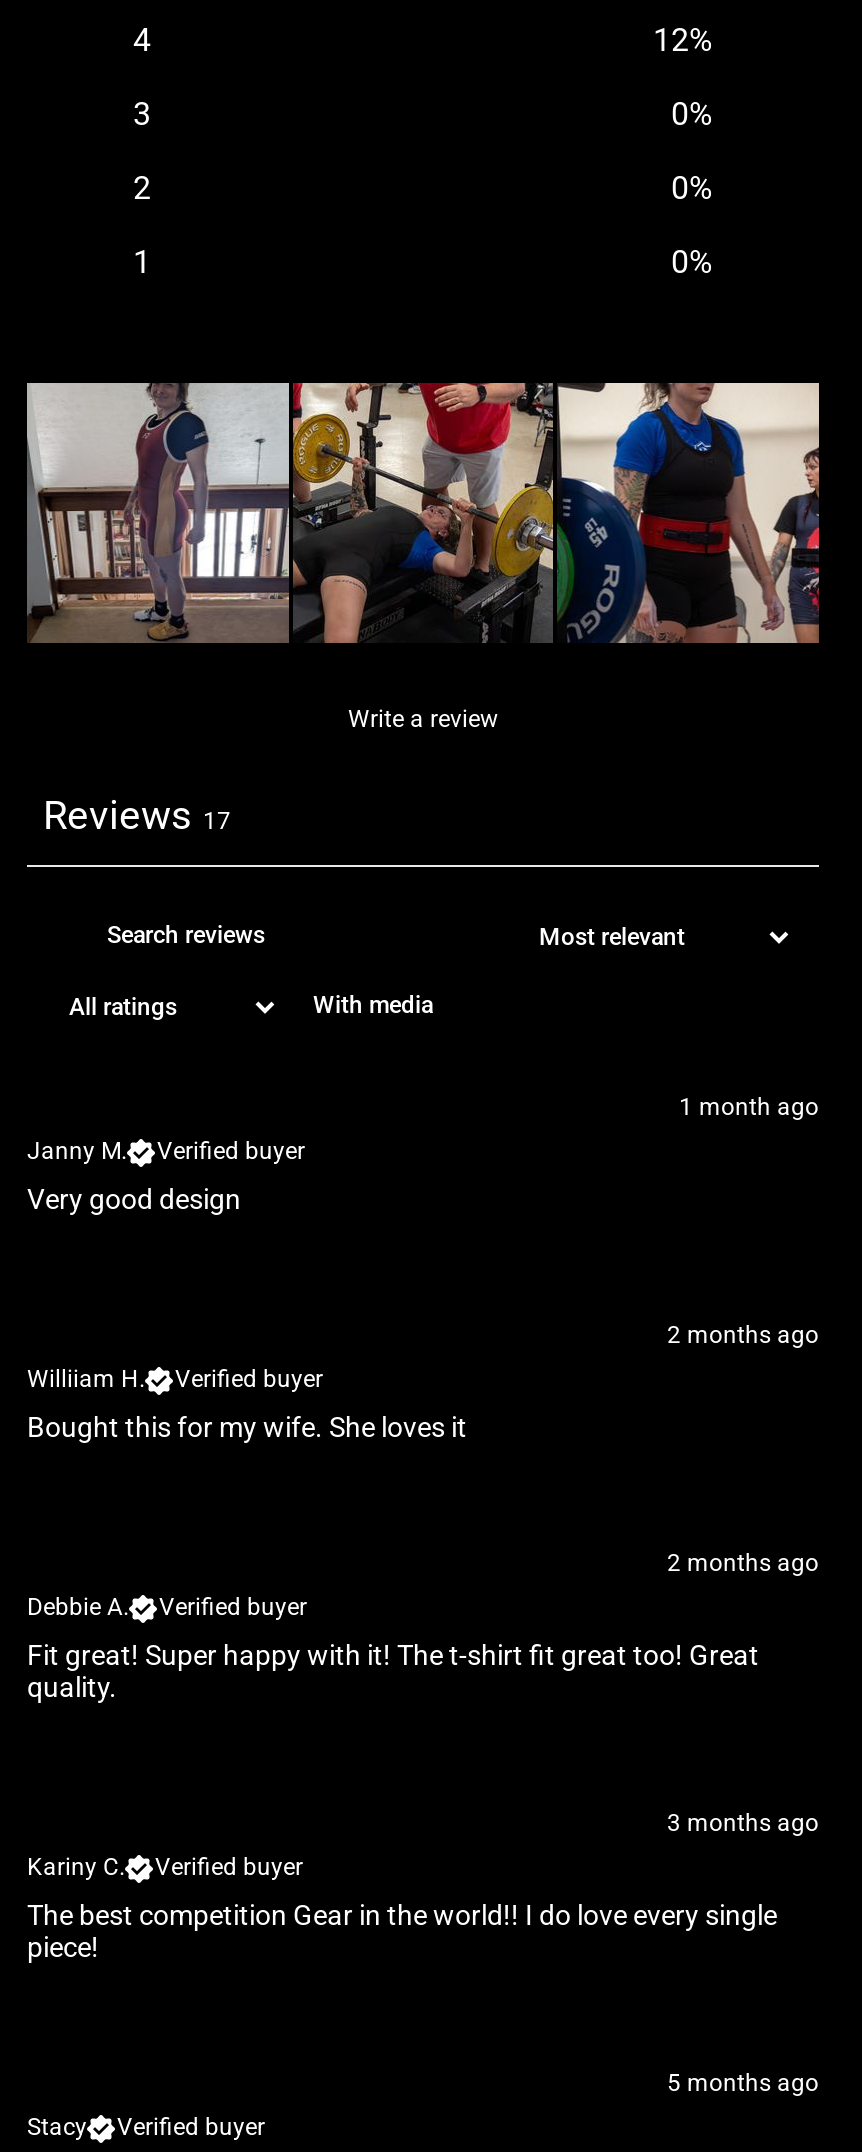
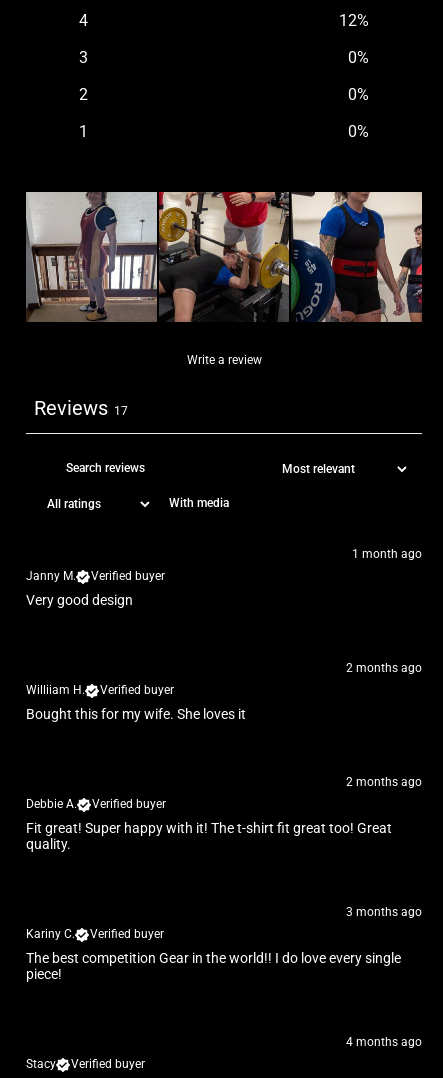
- 5 months ago
+ 4 months ago
